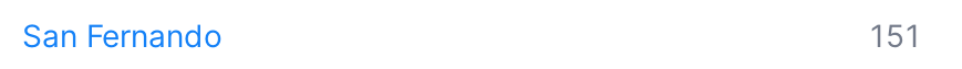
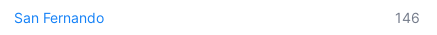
- 151
+ 146
